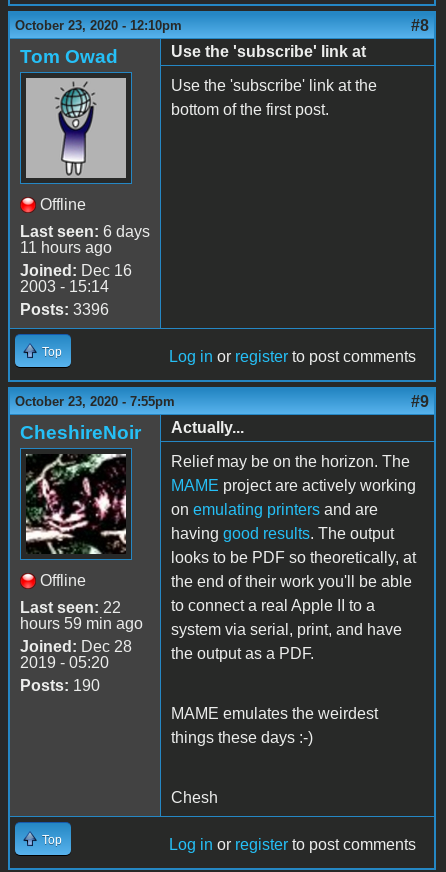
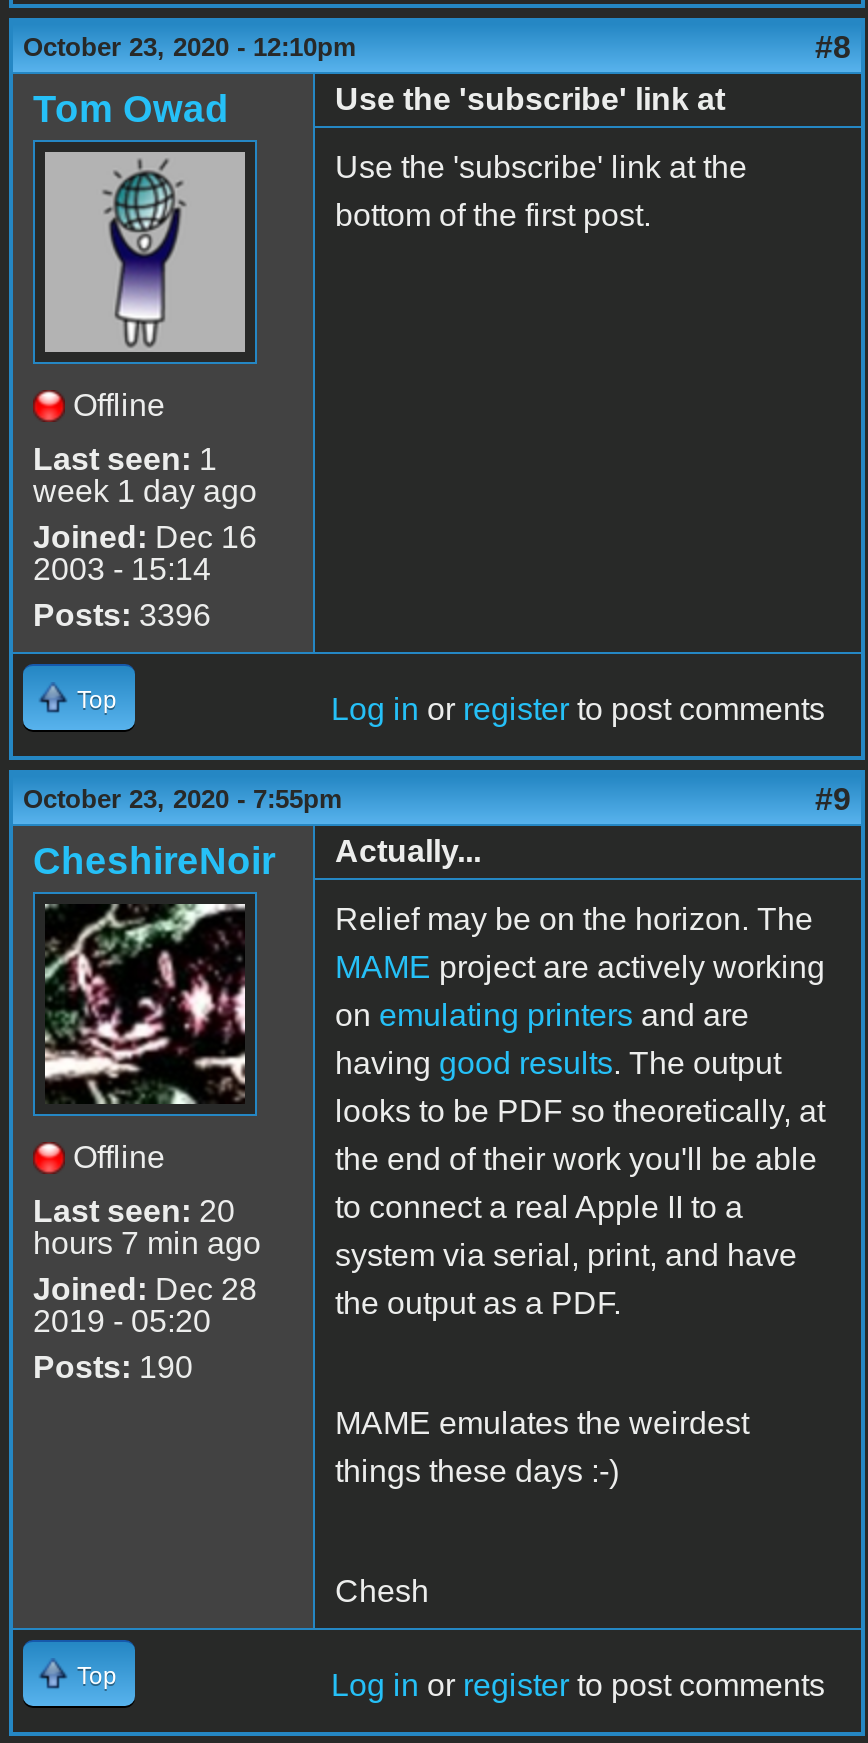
- Last seen: 6 days
- 11 hours ago
+ Last seen: 1
+ week 1 day ago

- Last seen: 22
+ Last seen: 20

- hours 59 min ago
+ hours 7 min ago
